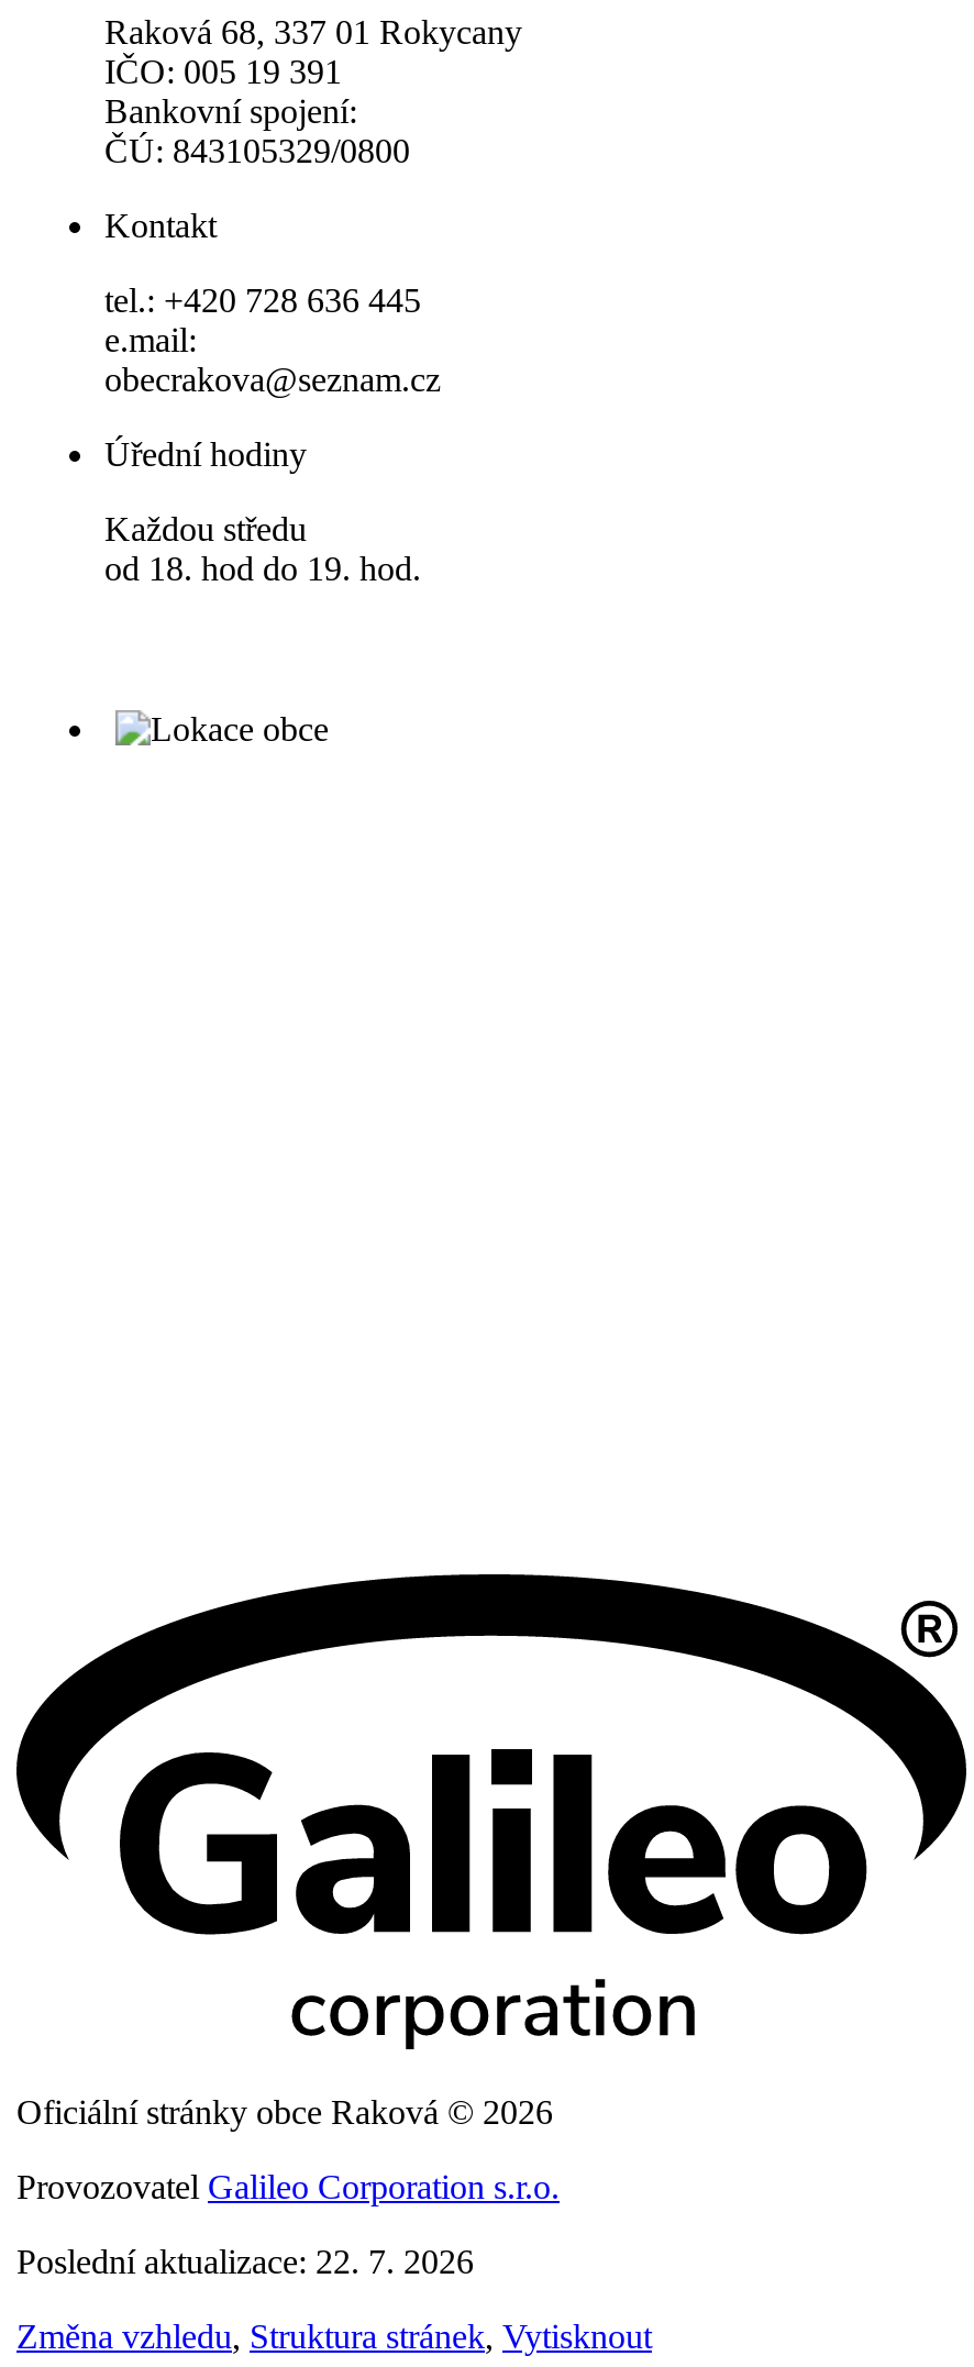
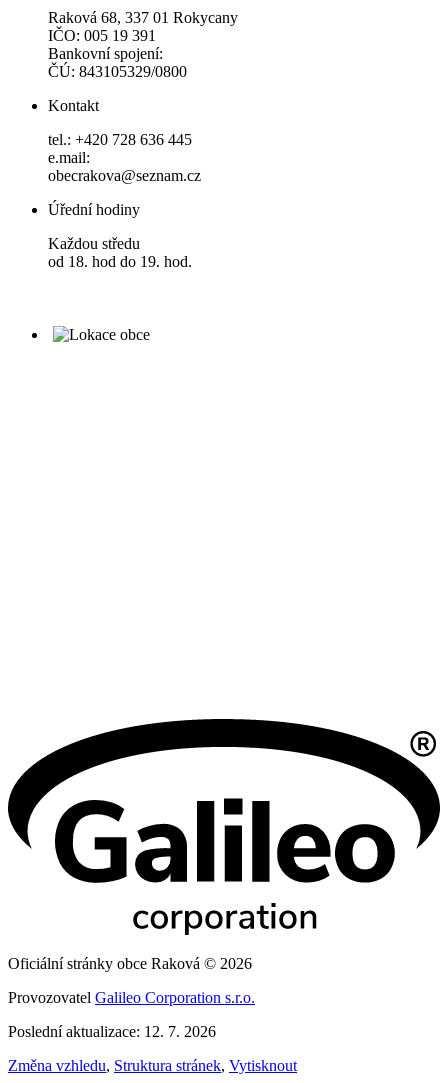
- Poslední aktualizace: 22. 7. 2026
+ Poslední aktualizace: 12. 7. 2026
